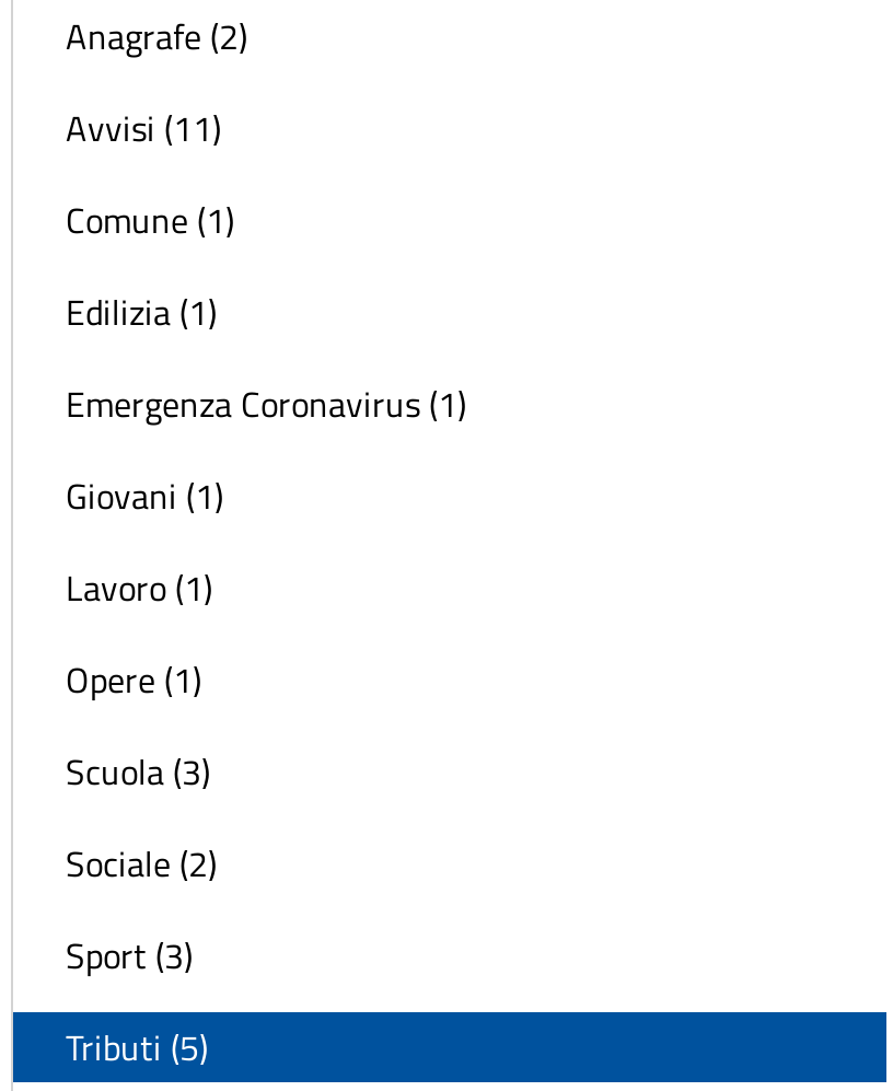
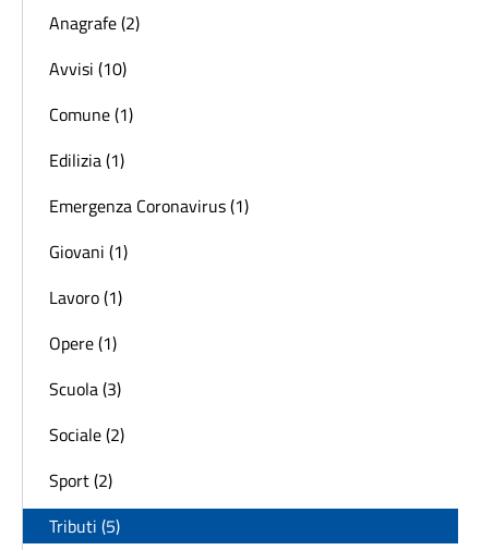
- Avvisi (11)
+ Avvisi (10)

- Sport (3)
+ Sport (2)
